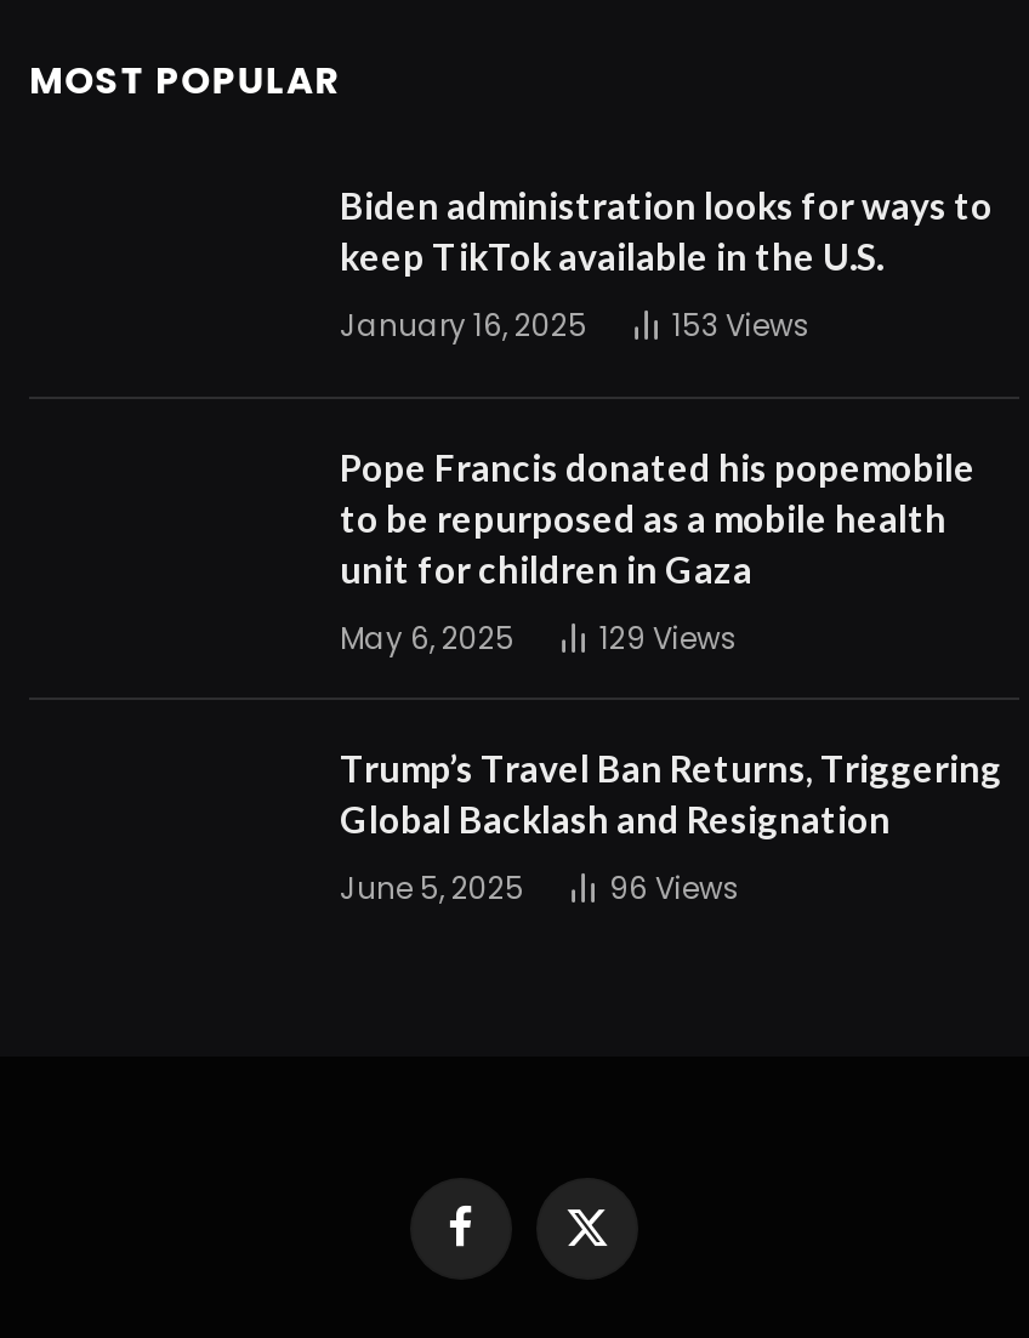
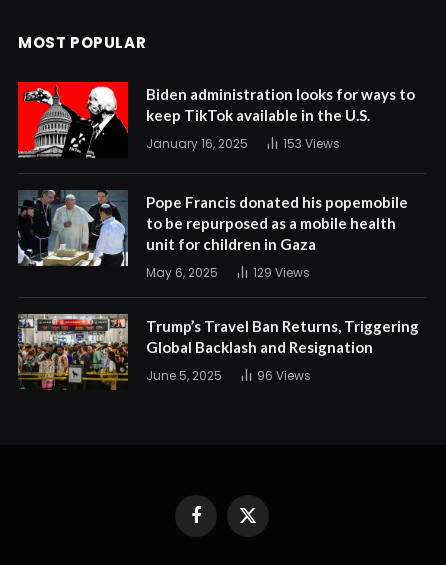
+ [image]

+ [image]

+ [image]
